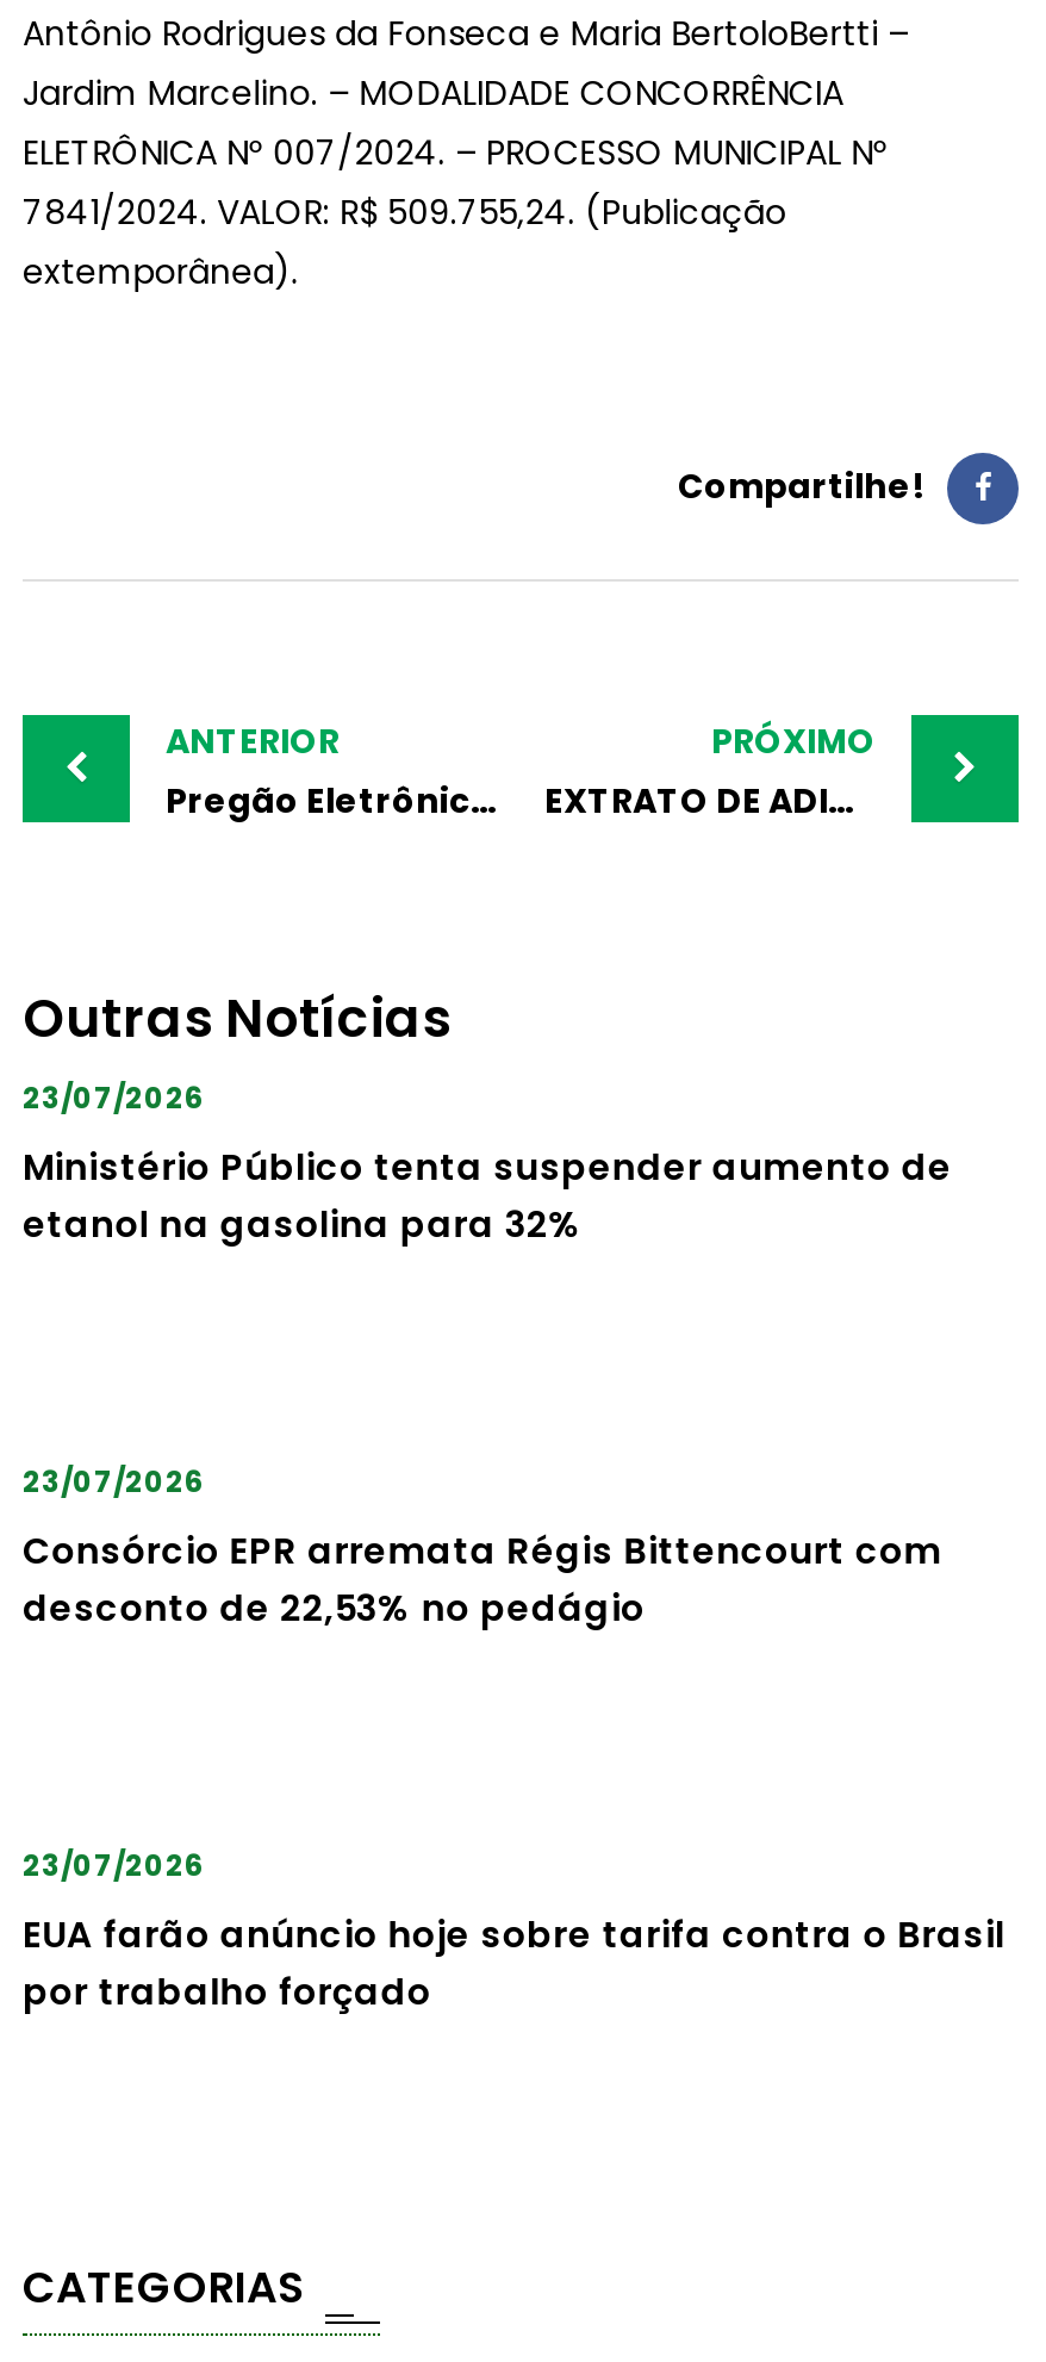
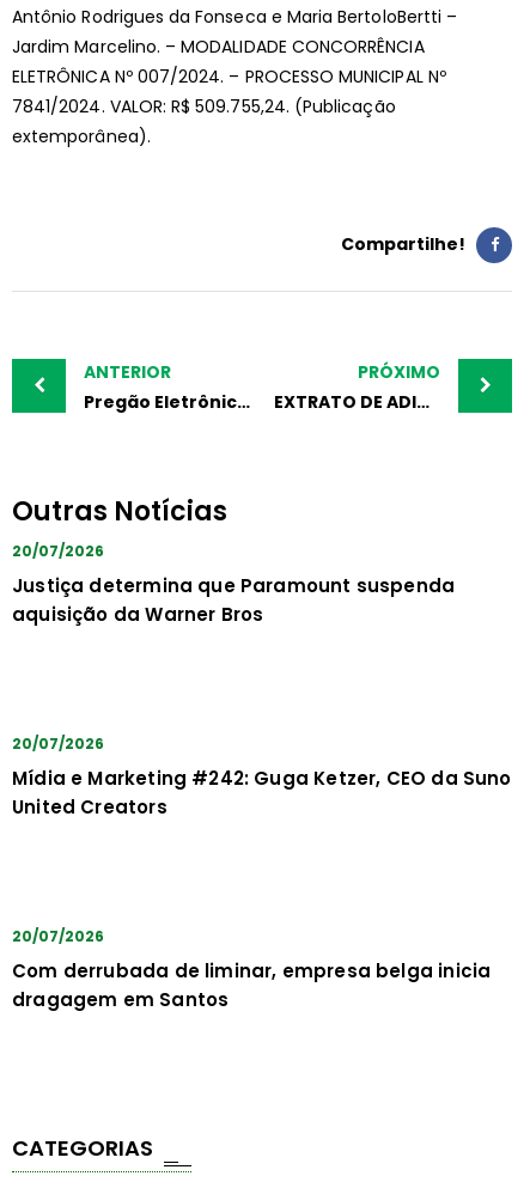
- 23/07/2026
+ 20/07/2026

- Ministério Público tenta suspender aumento de
- etanol na gasolina para 32%
+ Justiça determina que Paramount suspenda
+ aquisição da Warner Bros

- 23/07/2026
+ 20/07/2026

- Consórcio EPR arremata Régis Bittencourt com
- desconto de 22,53% no pedágio
+ Mídia e Marketing #242: Guga Ketzer, CEO da Suno
+ United Creators

- 23/07/2026
+ 20/07/2026

- EUA farão anúncio hoje sobre tarifa contra o Brasil
- por trabalho forçado
+ Com derrubada de liminar, empresa belga inicia
+ dragagem em Santos
